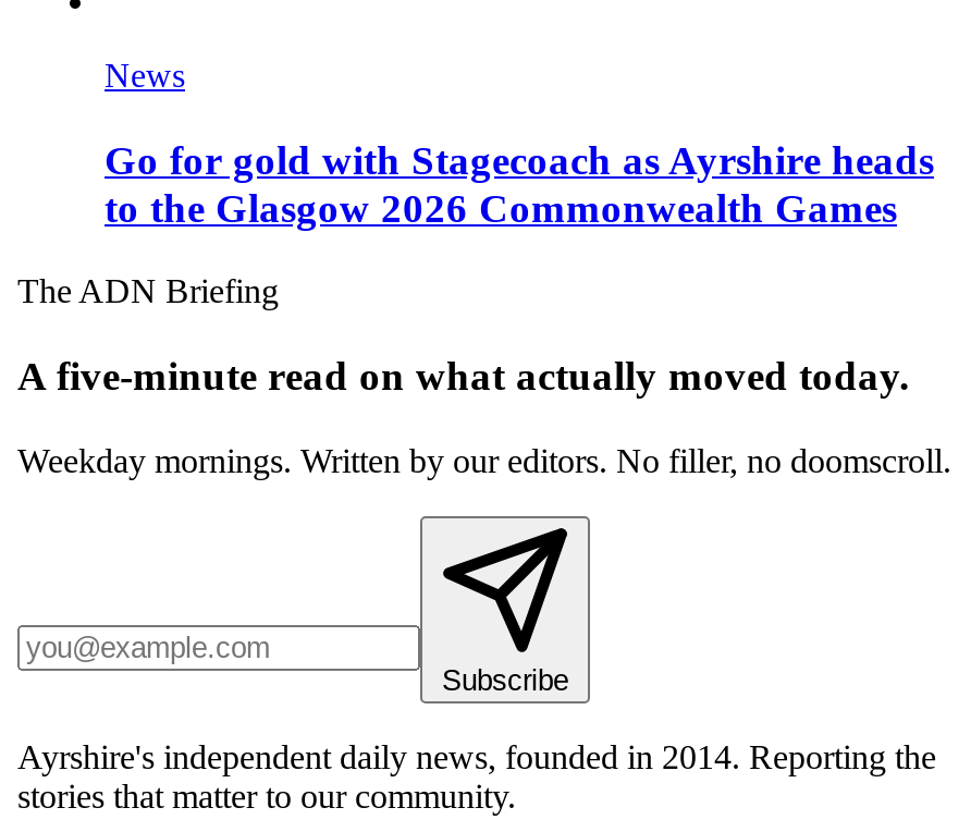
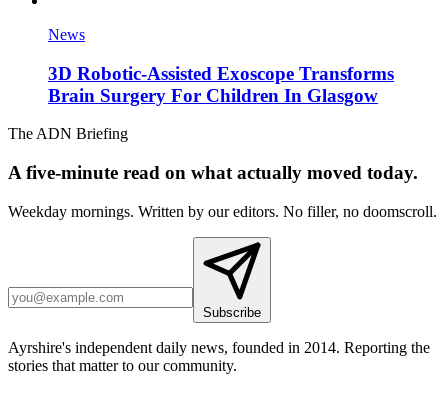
- Go for gold with Stagecoach as Ayrshire heads
- to the Glasgow 2026 Commonwealth Games
+ 3D Robotic-Assisted Exoscope Transforms
+ Brain Surgery For Children In Glasgow
